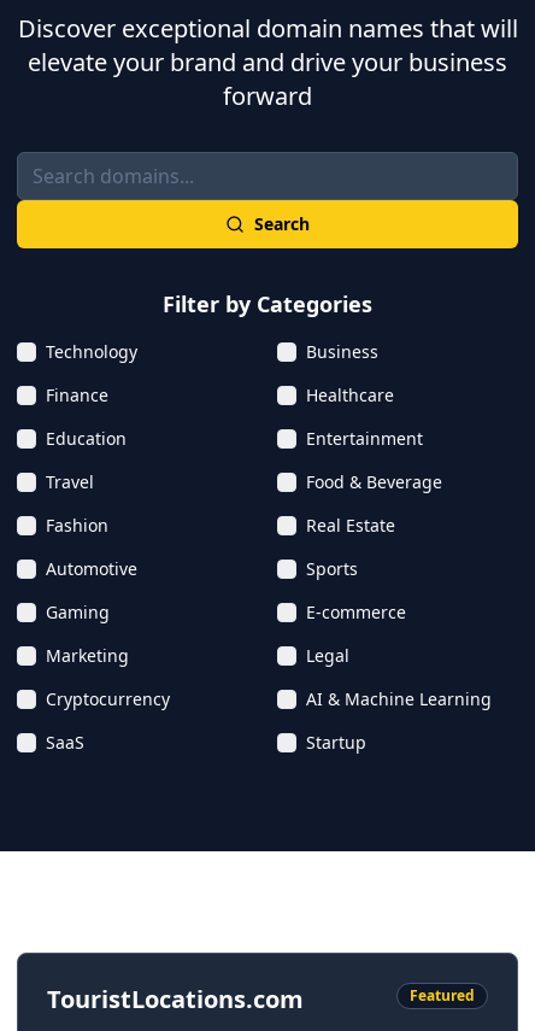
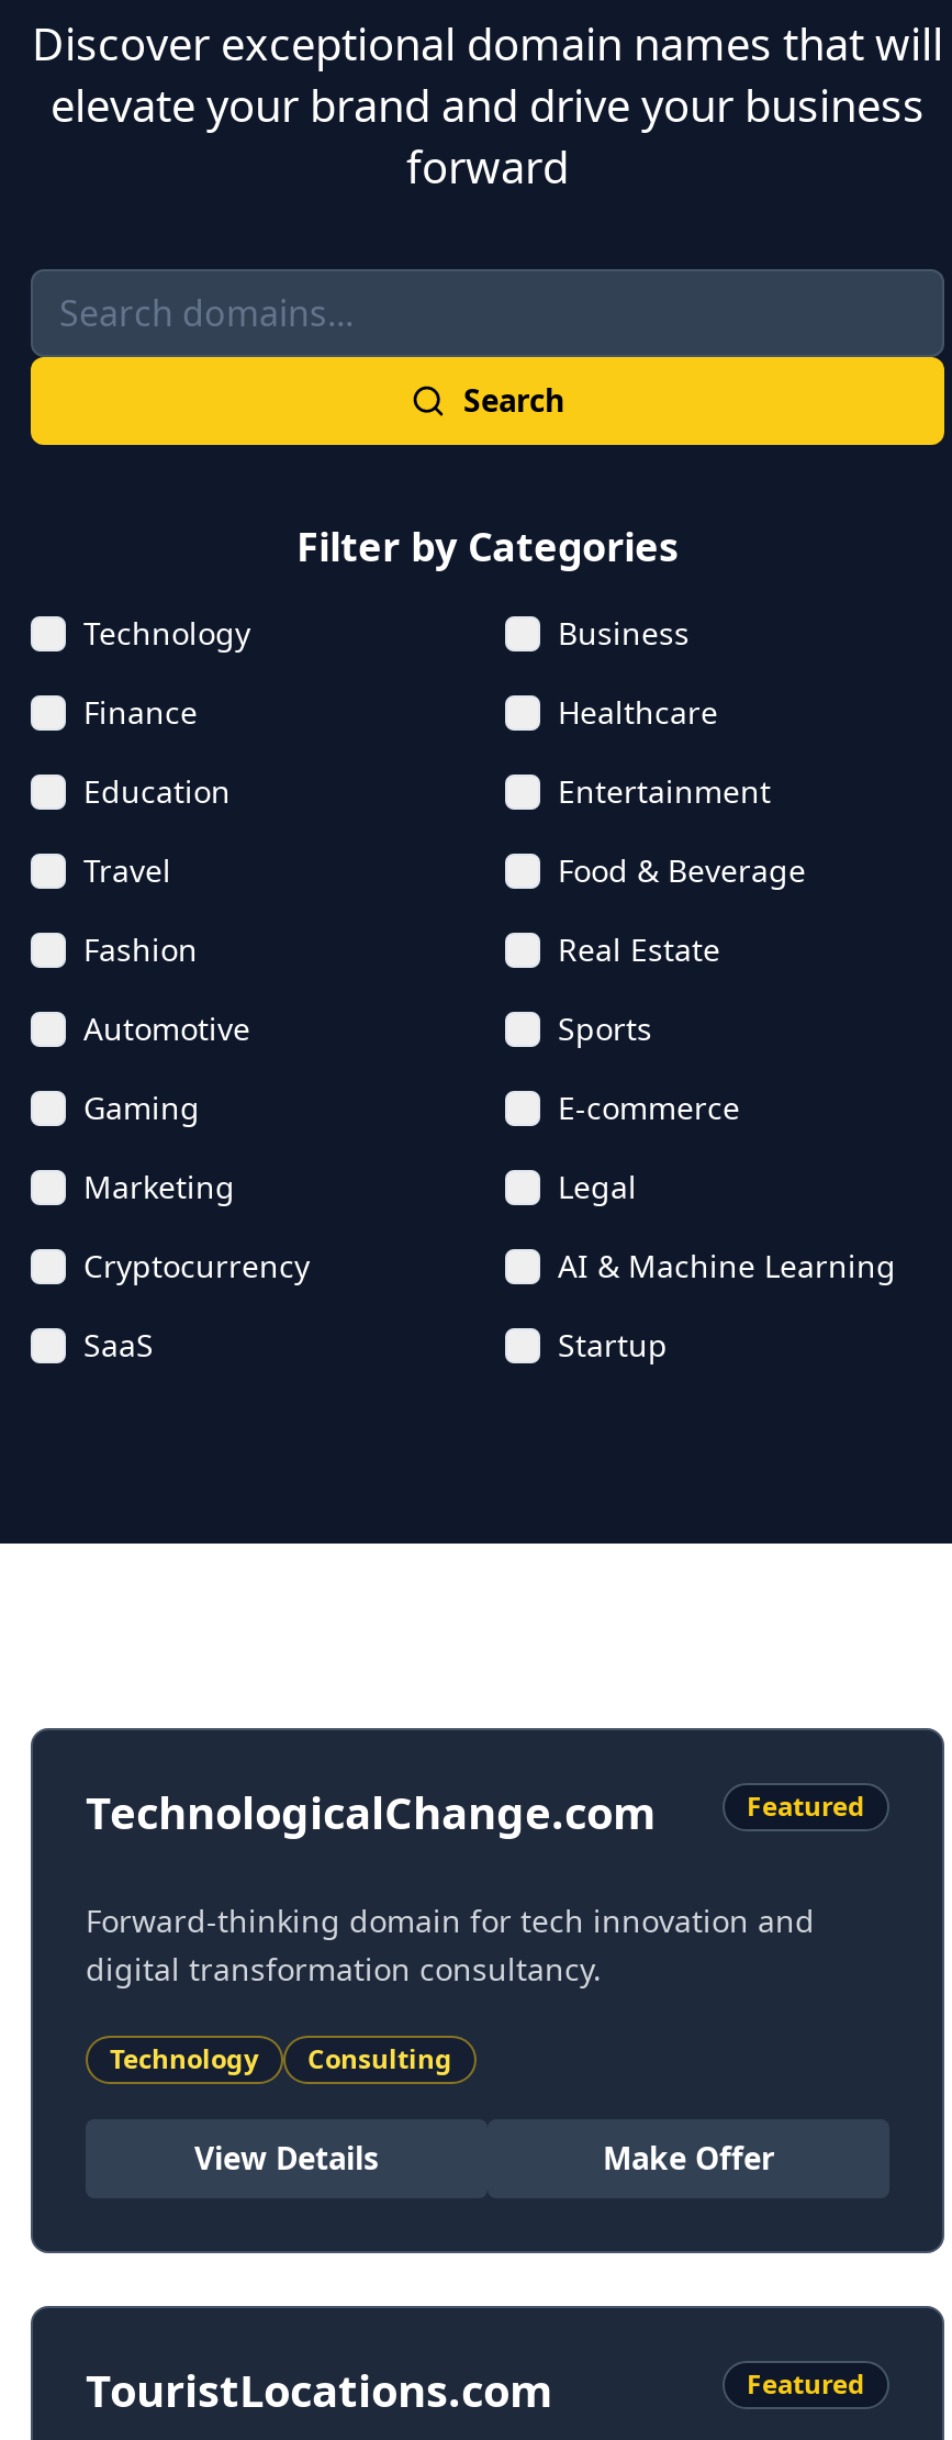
+ TechnologicalChange.com
+ Featured
+ Forward-thinking domain for tech innovation and
+ digital transformation consultancy.
+ Technology
+ Consulting
+ View Details
+ Make Offer
